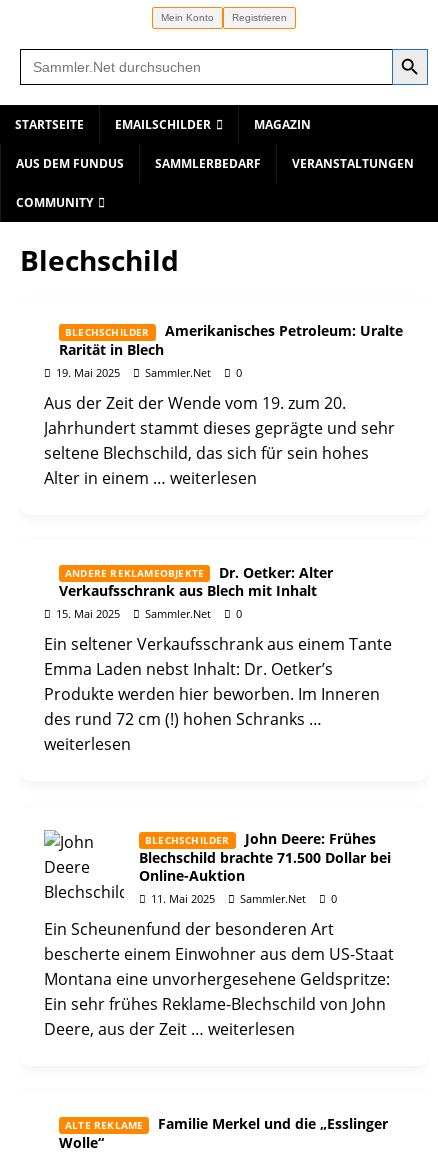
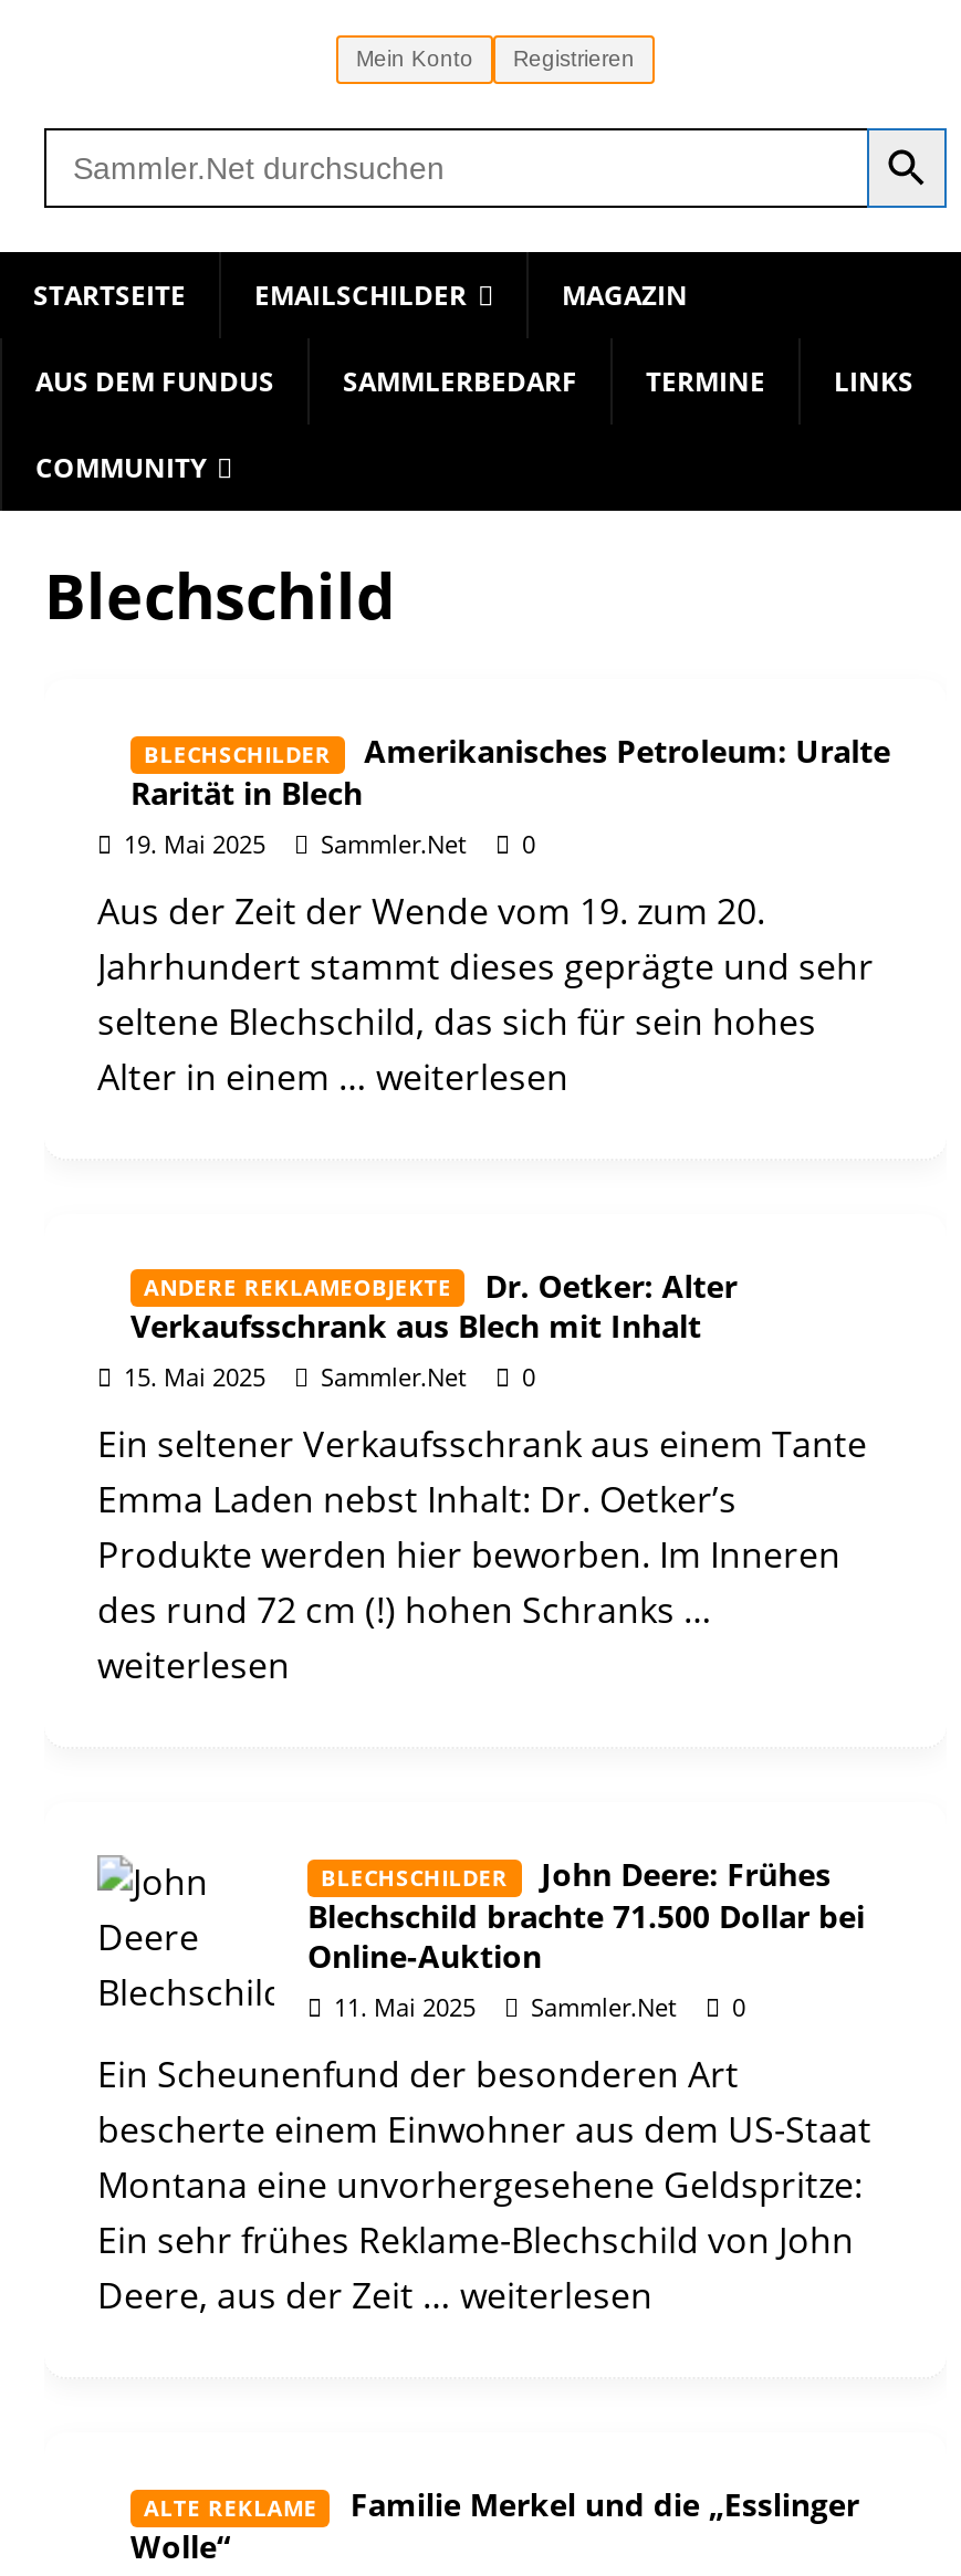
- VERANSTALTUNGEN
+ TERMINE
+ LINKS
